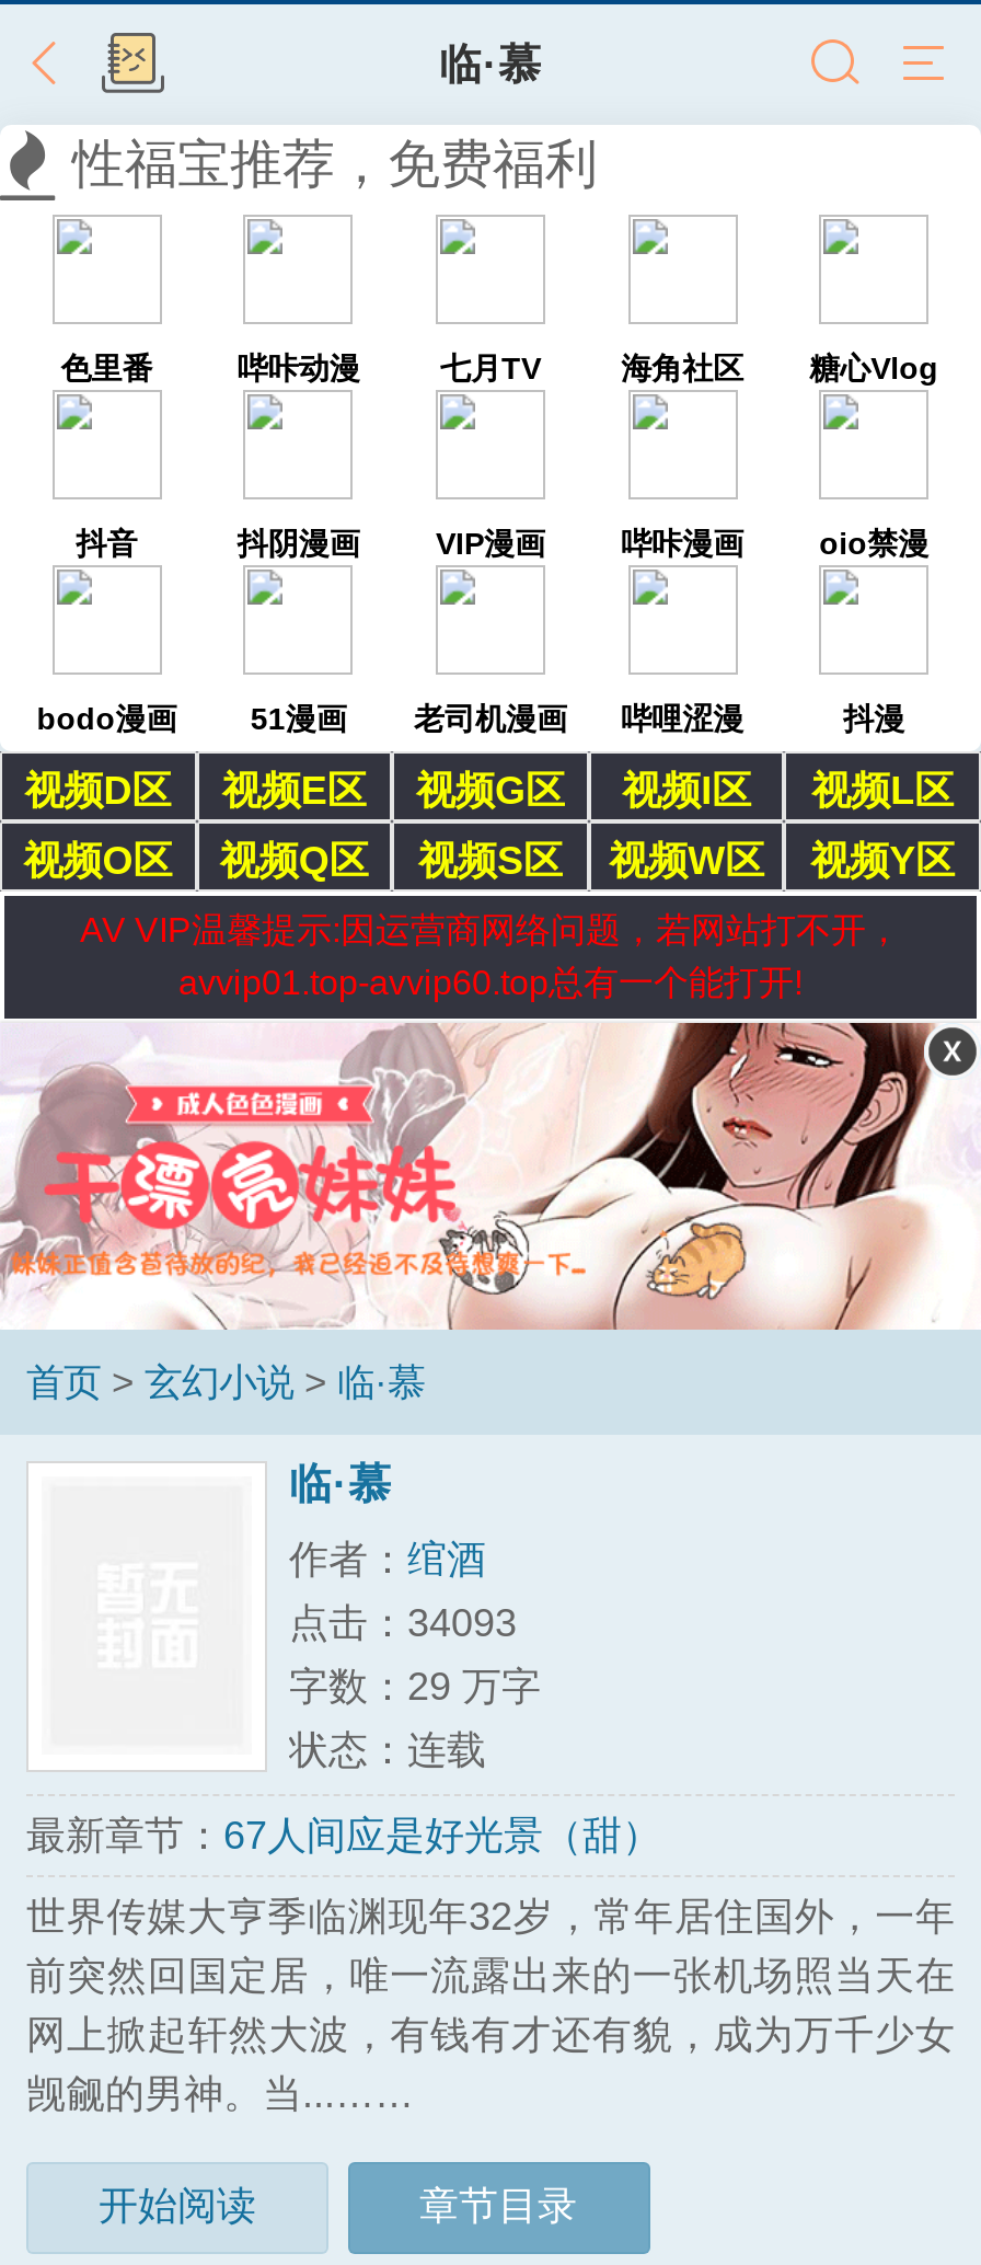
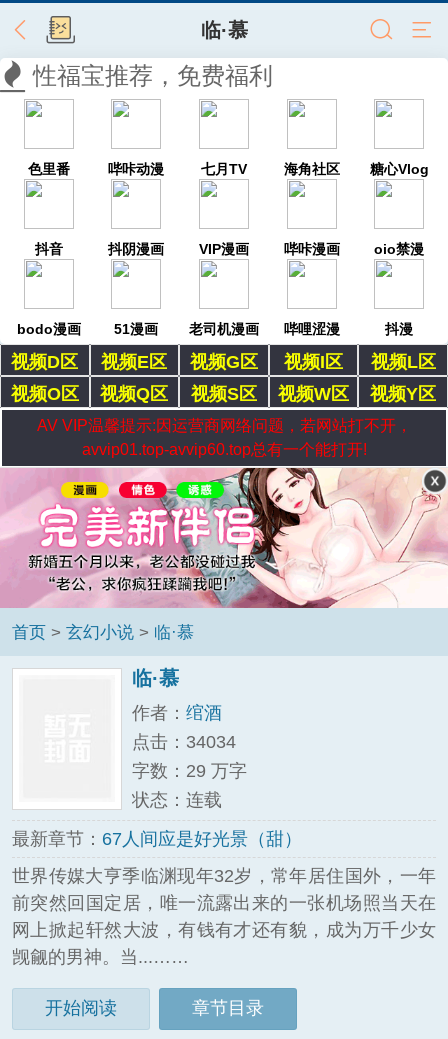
- [image]
+ [image]

- 点击：34093
+ 点击：34034
